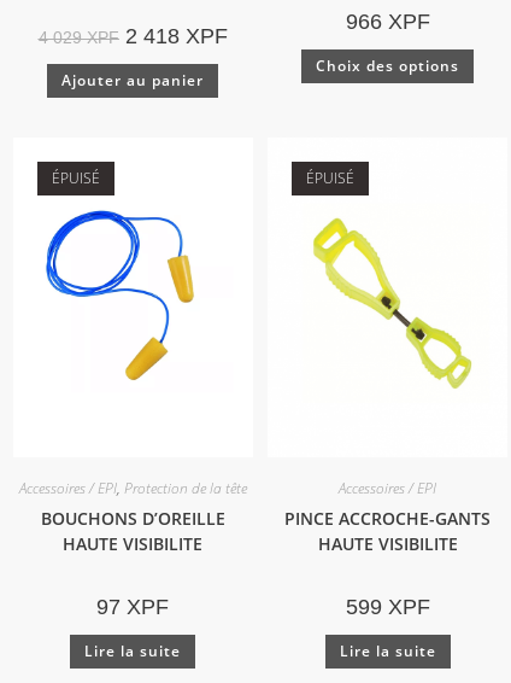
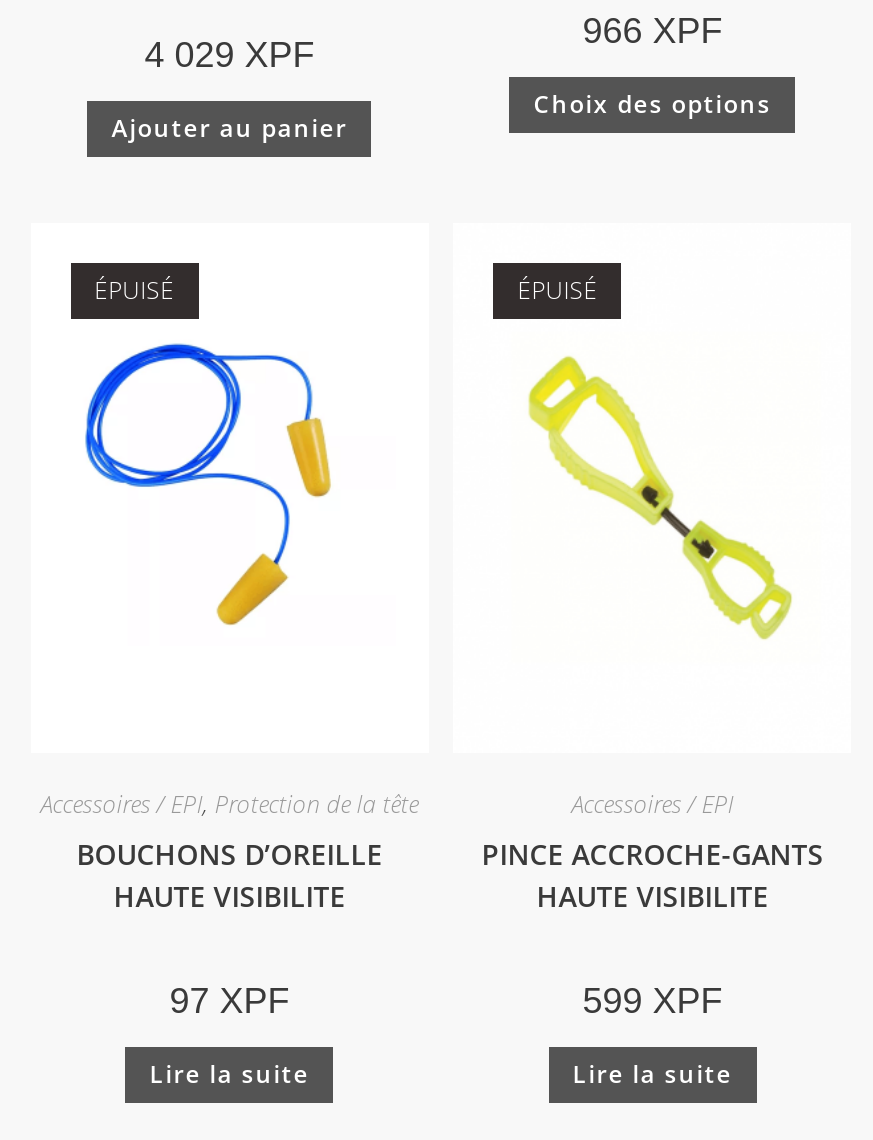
- 4 029XPF 2 418 XPF
+ 4 029 XPF
